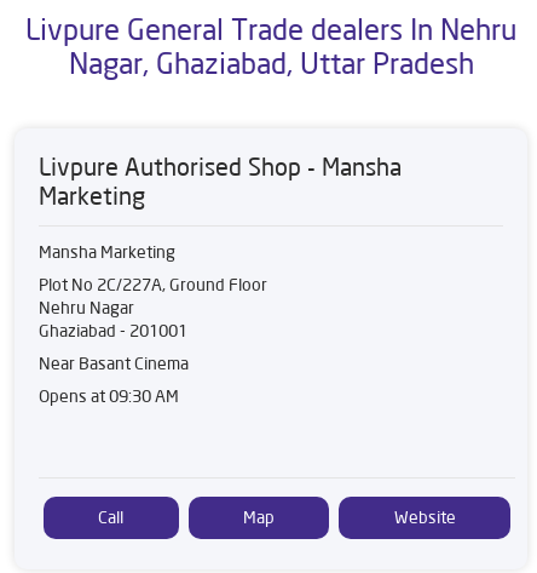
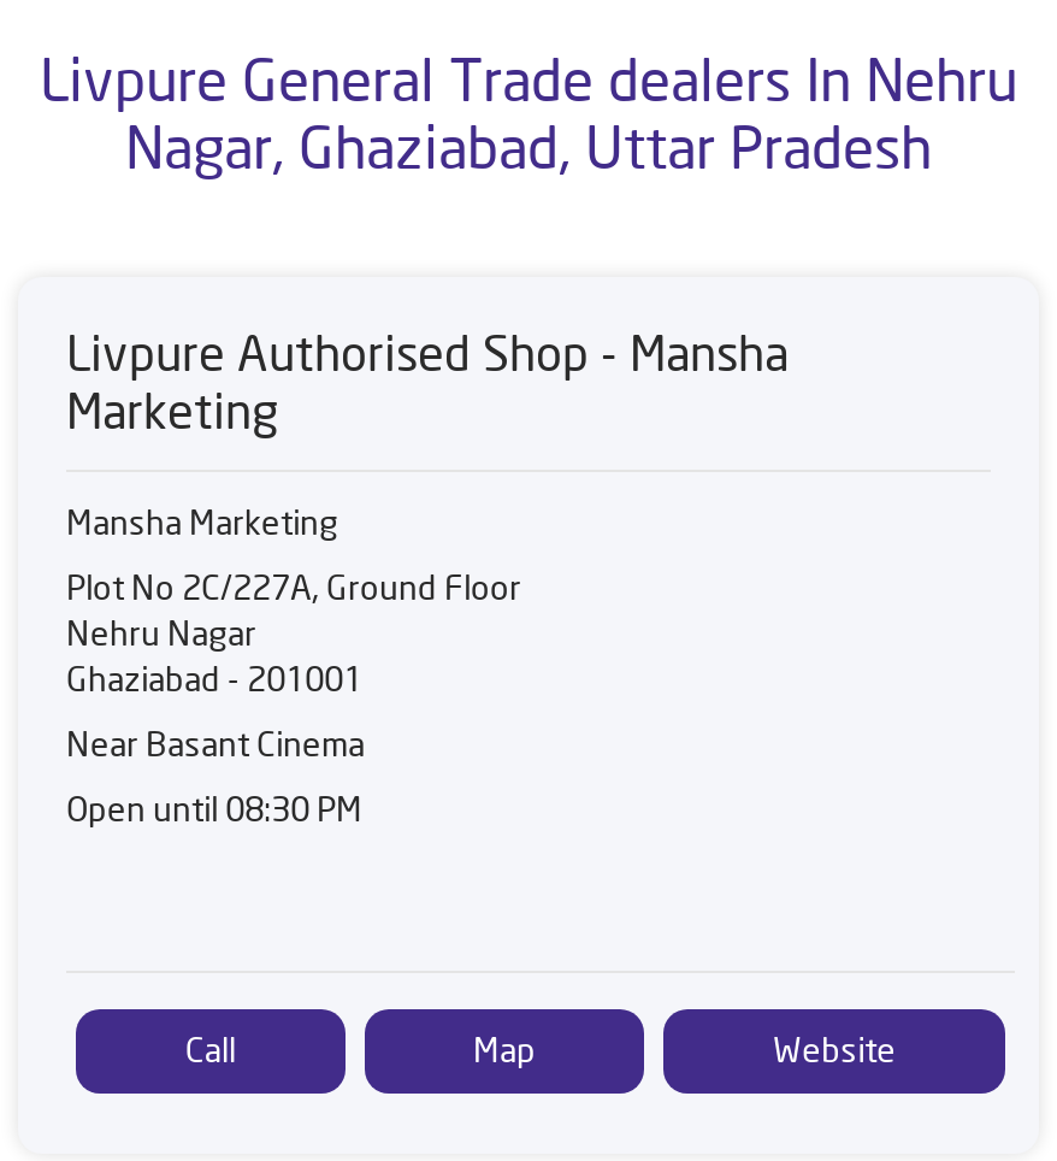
- Opens at 09:30 AM
+ Open until 08:30 PM
